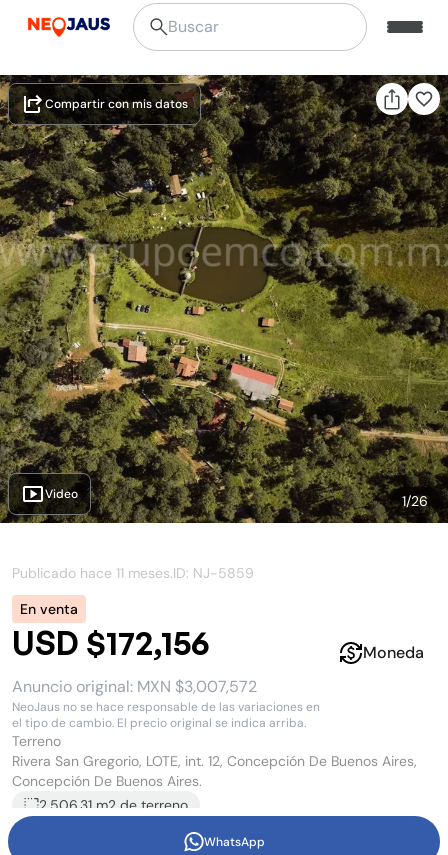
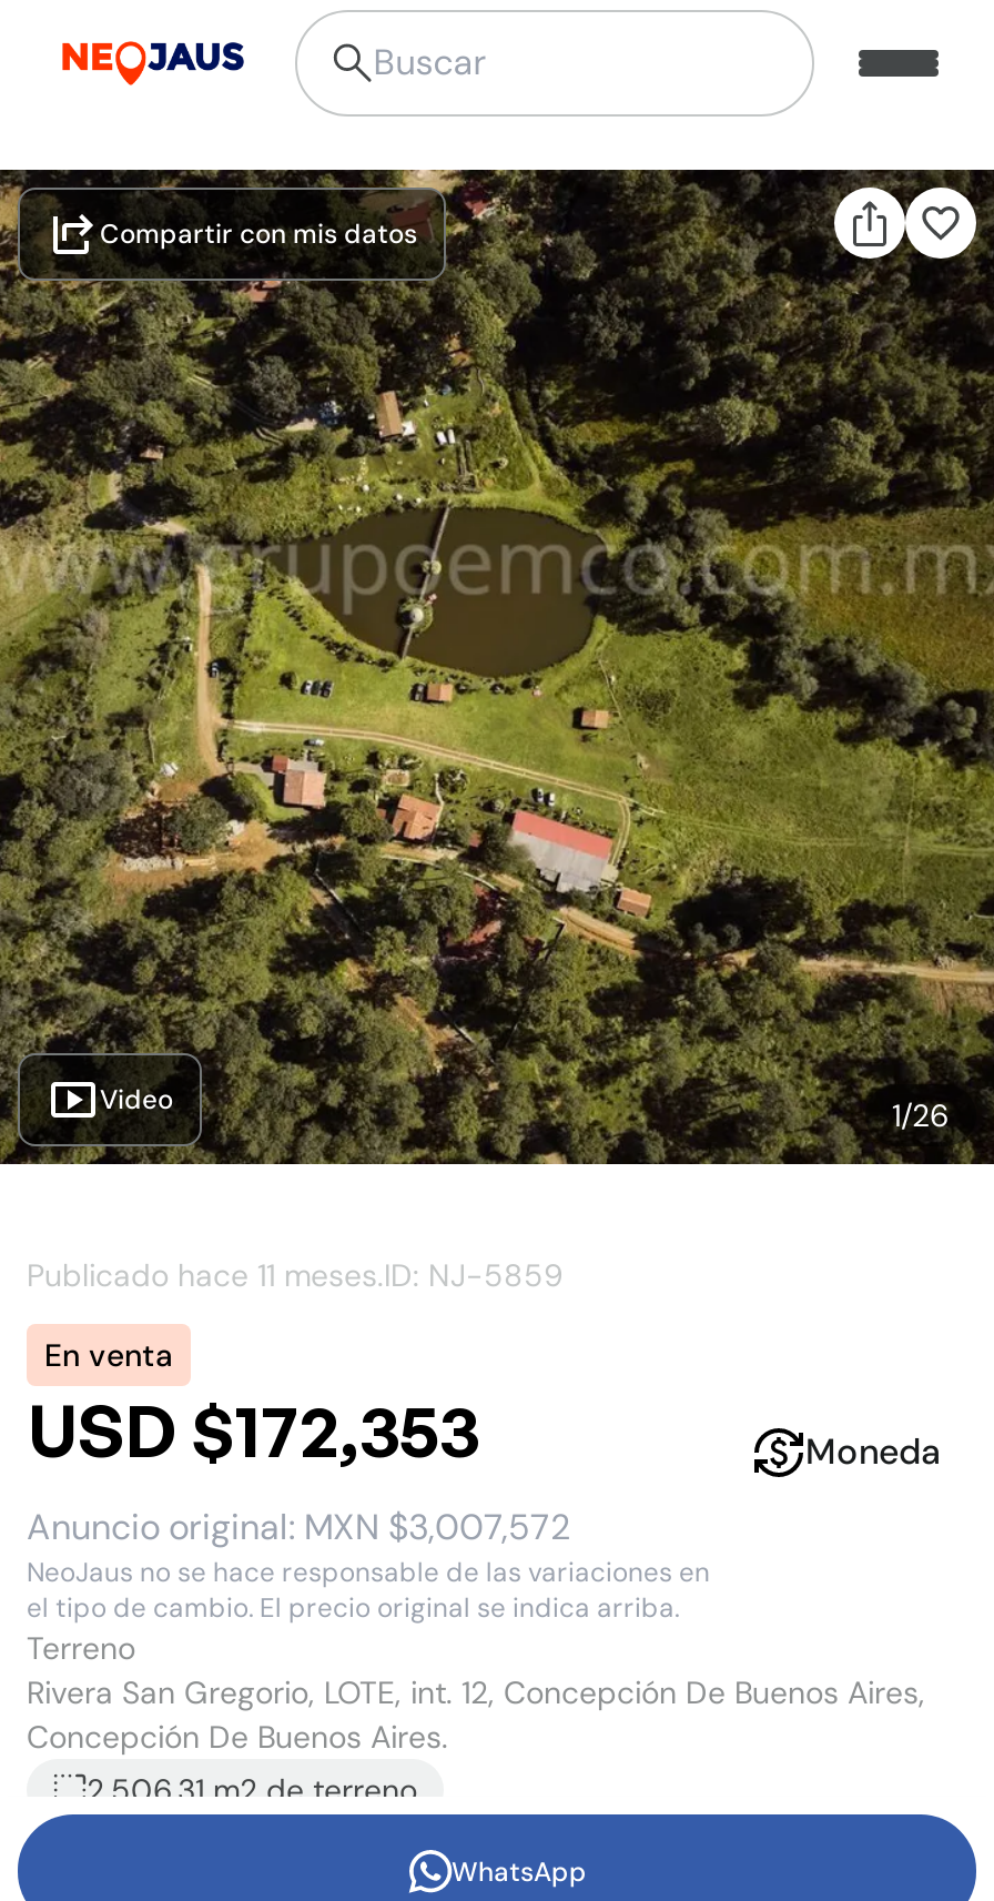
- USD $172,156
+ USD $172,353
